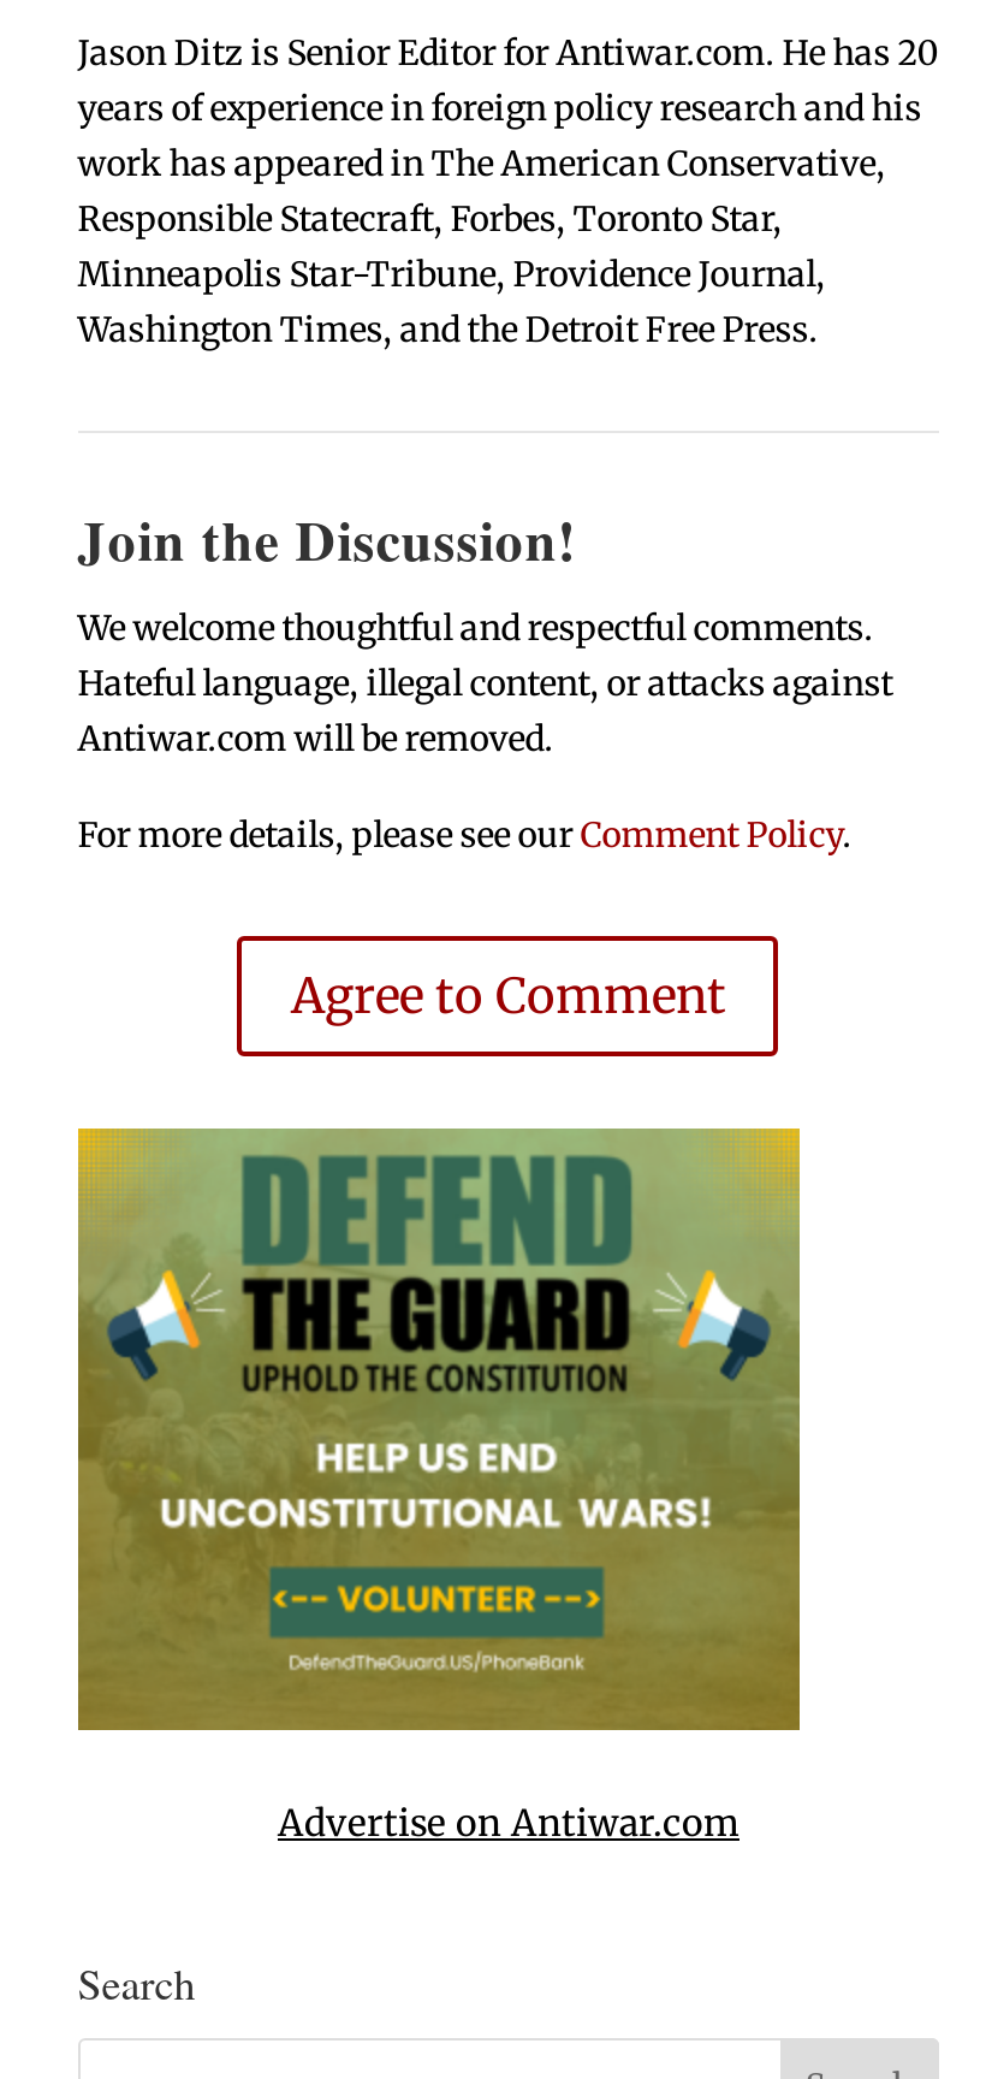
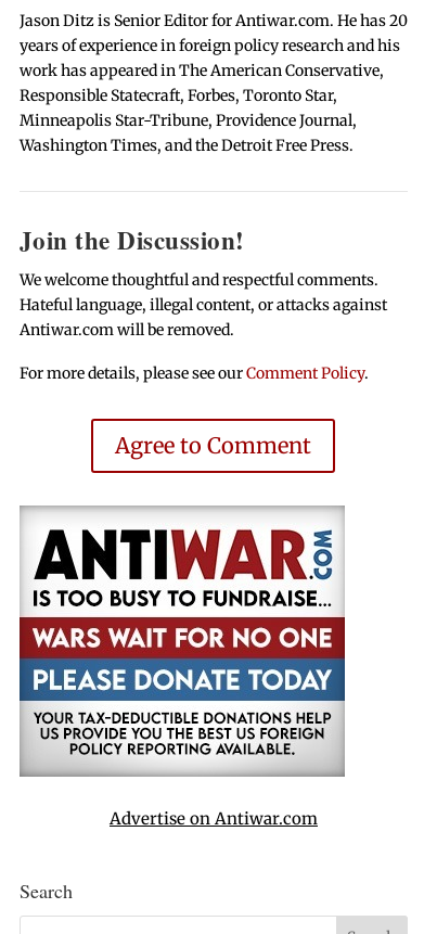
- [image]
+ [image]
